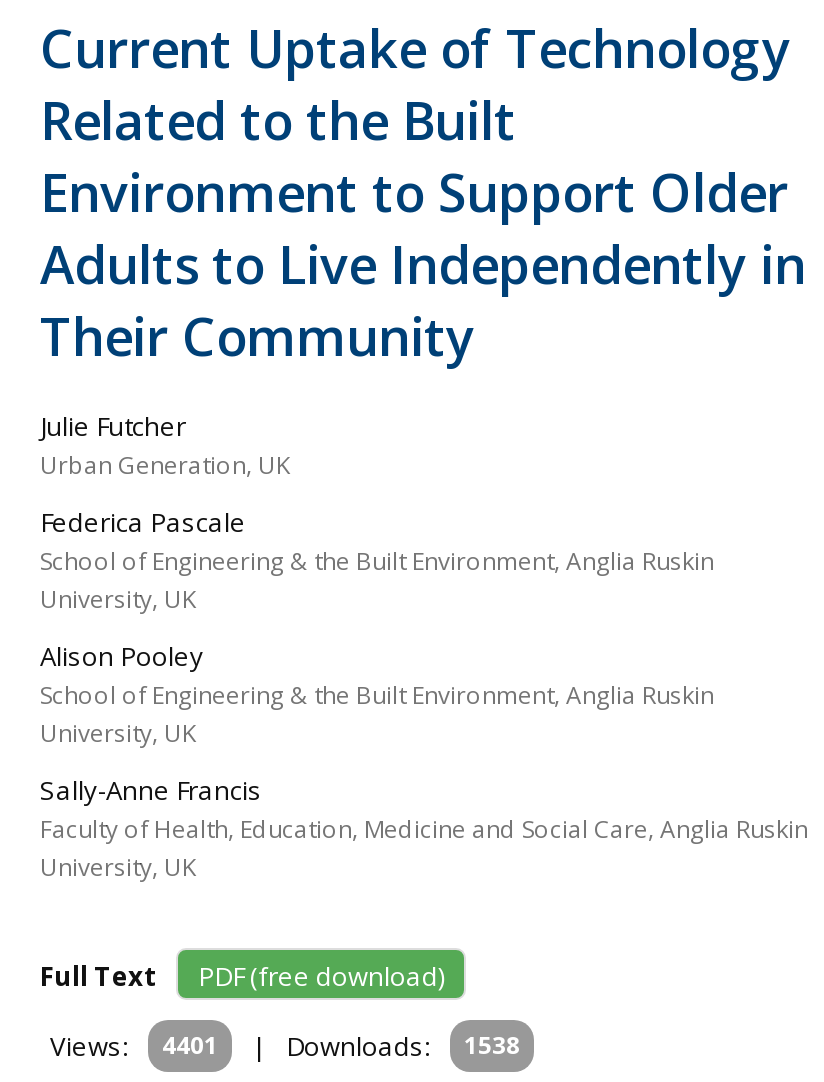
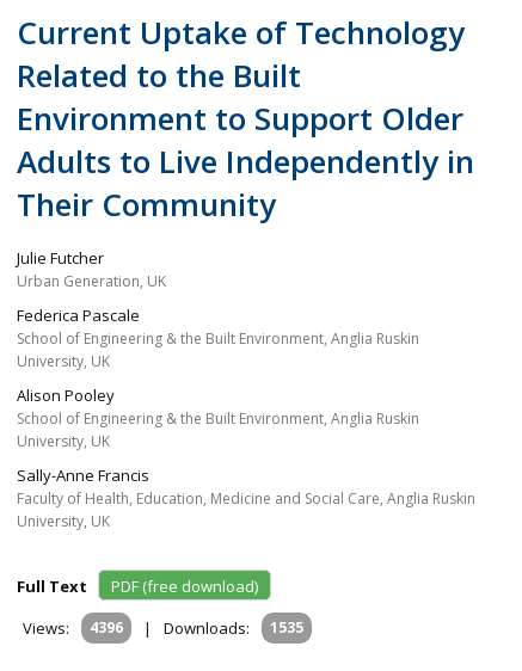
- 4401
+ 4396

- 1538
+ 1535
